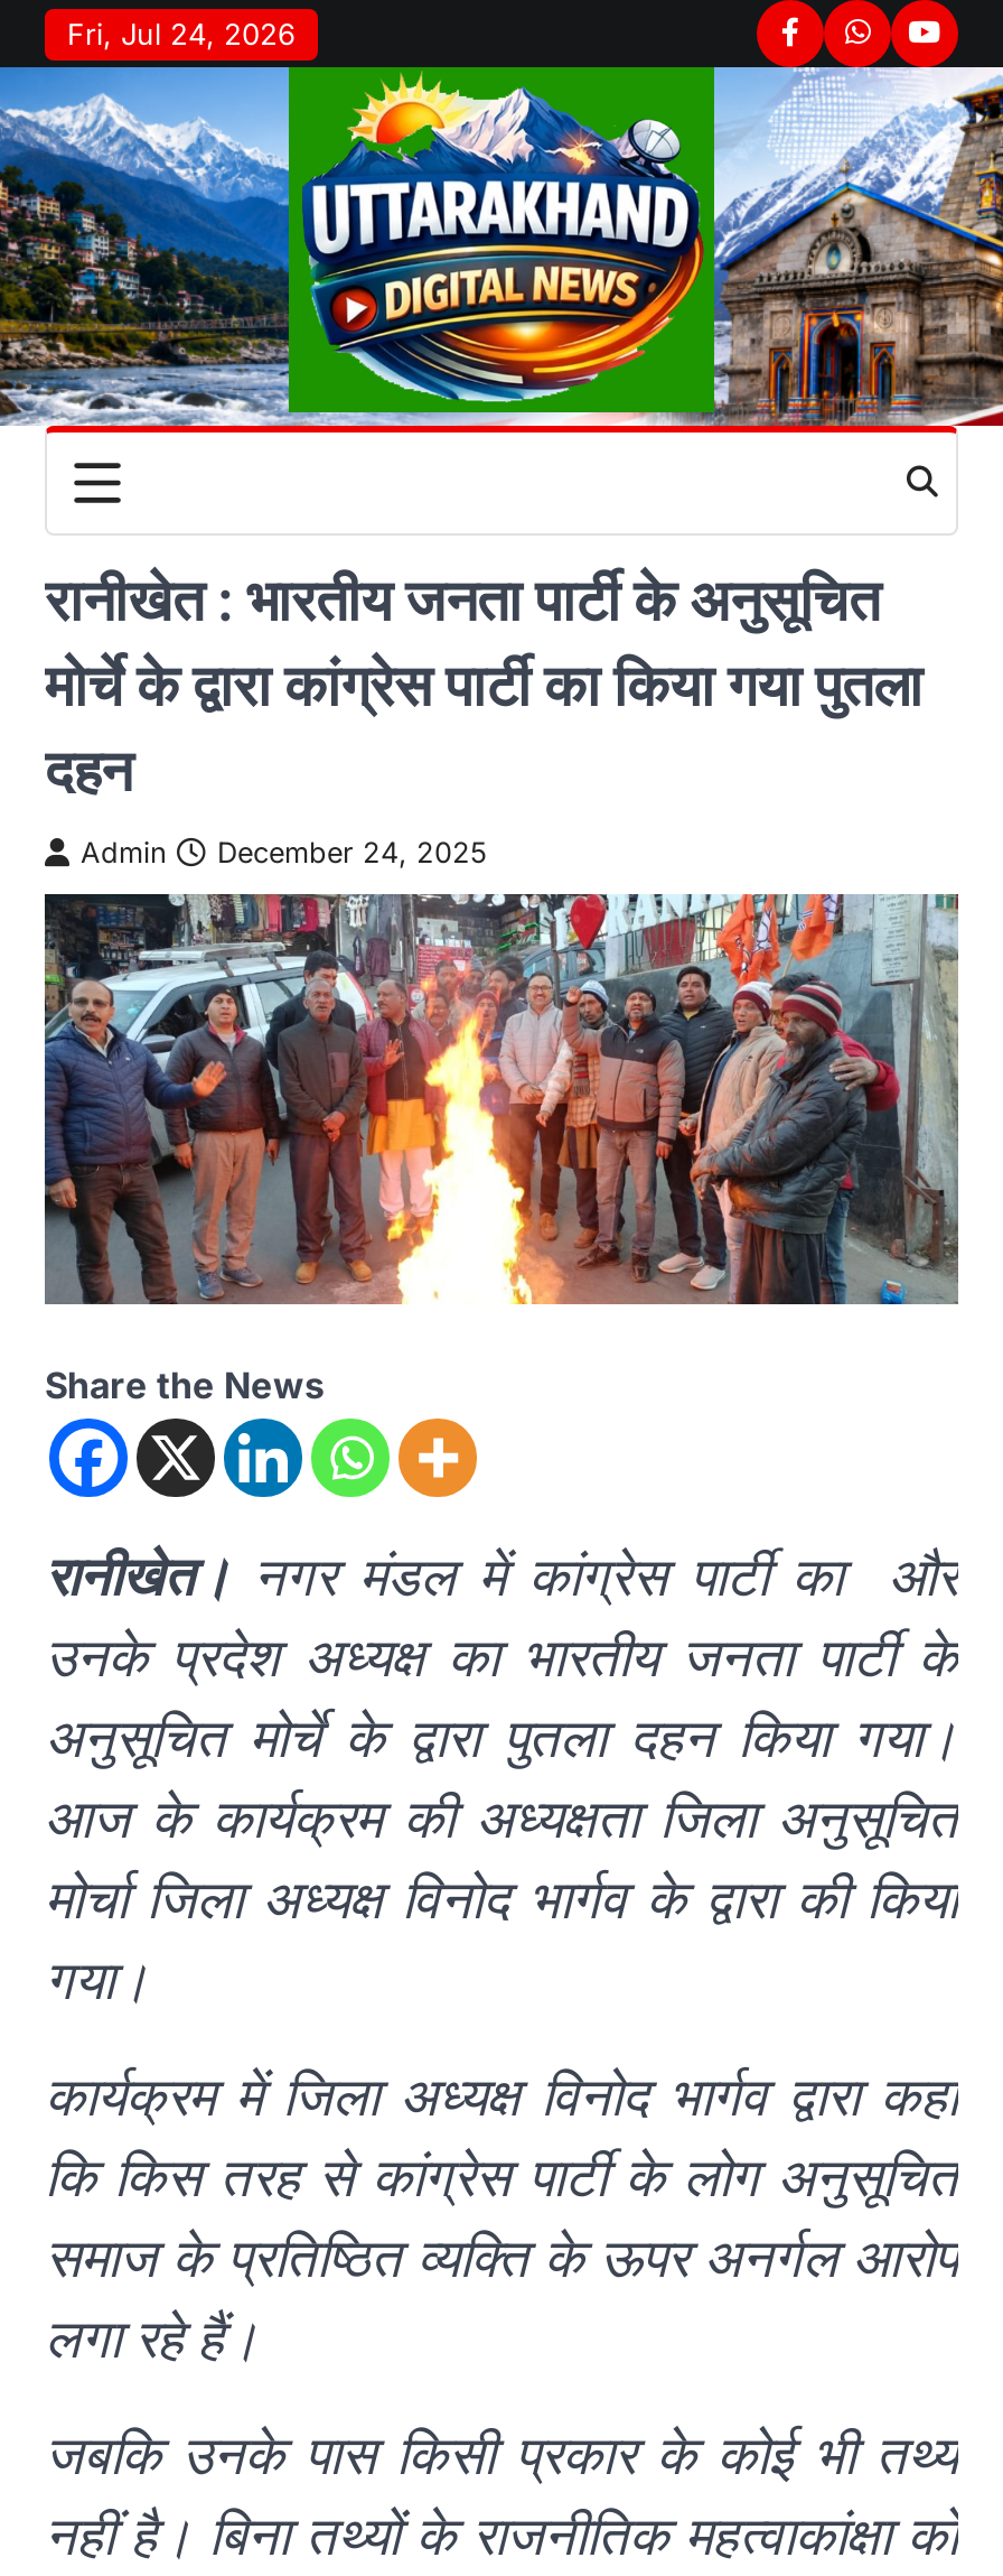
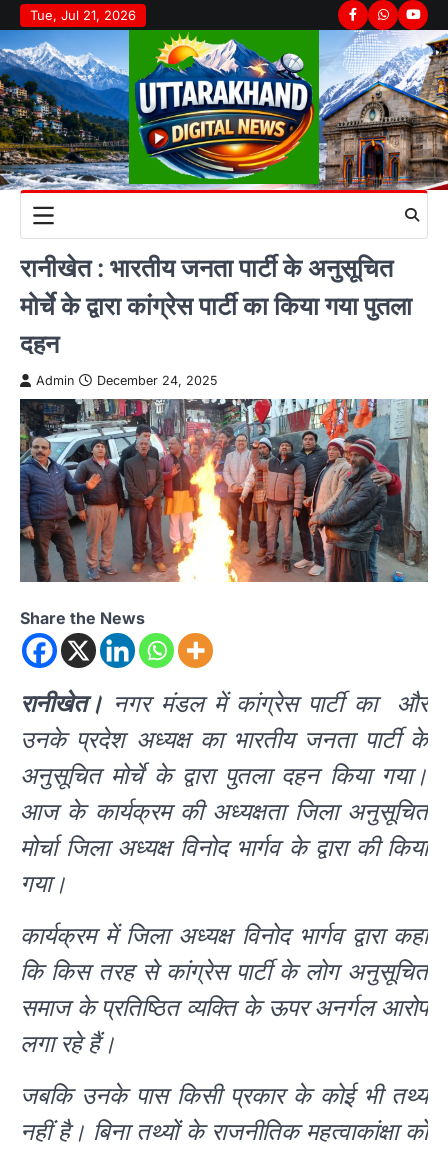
- Fri, Jul 24, 2026
+ Tue, Jul 21, 2026
